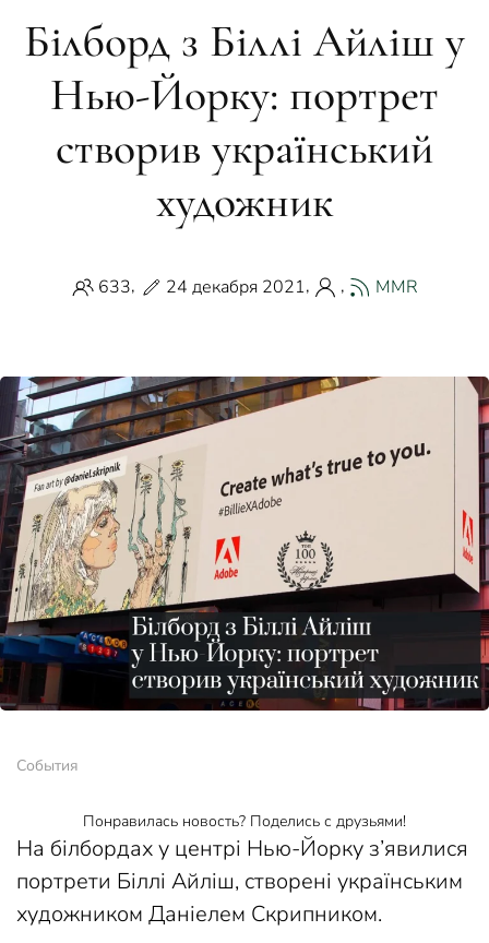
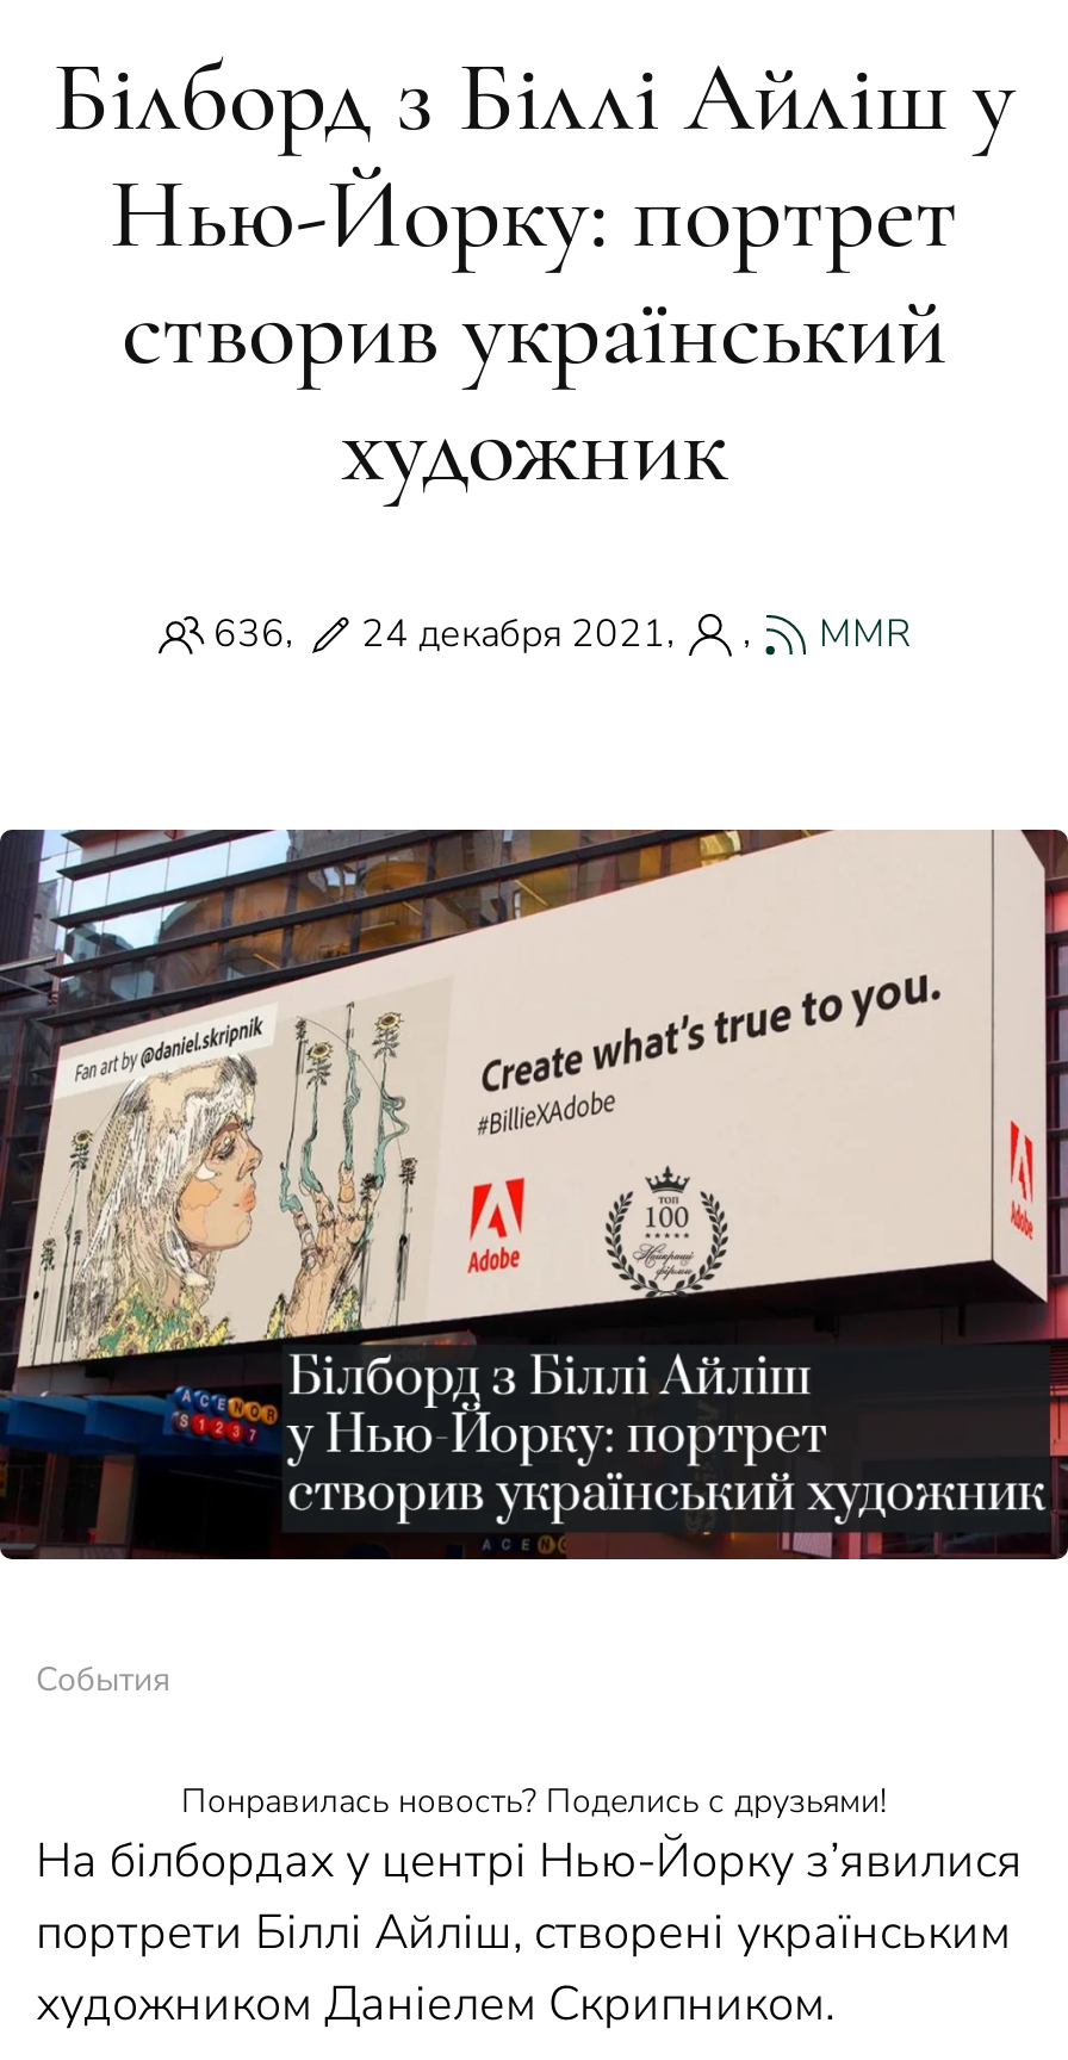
- 633,
+ 636,
